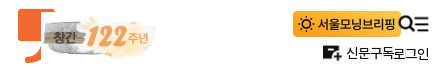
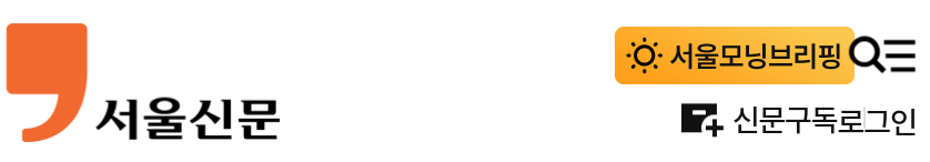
- [image]
+ [image]
